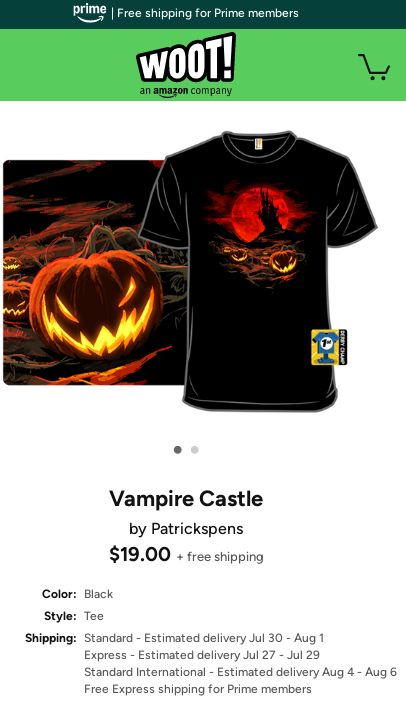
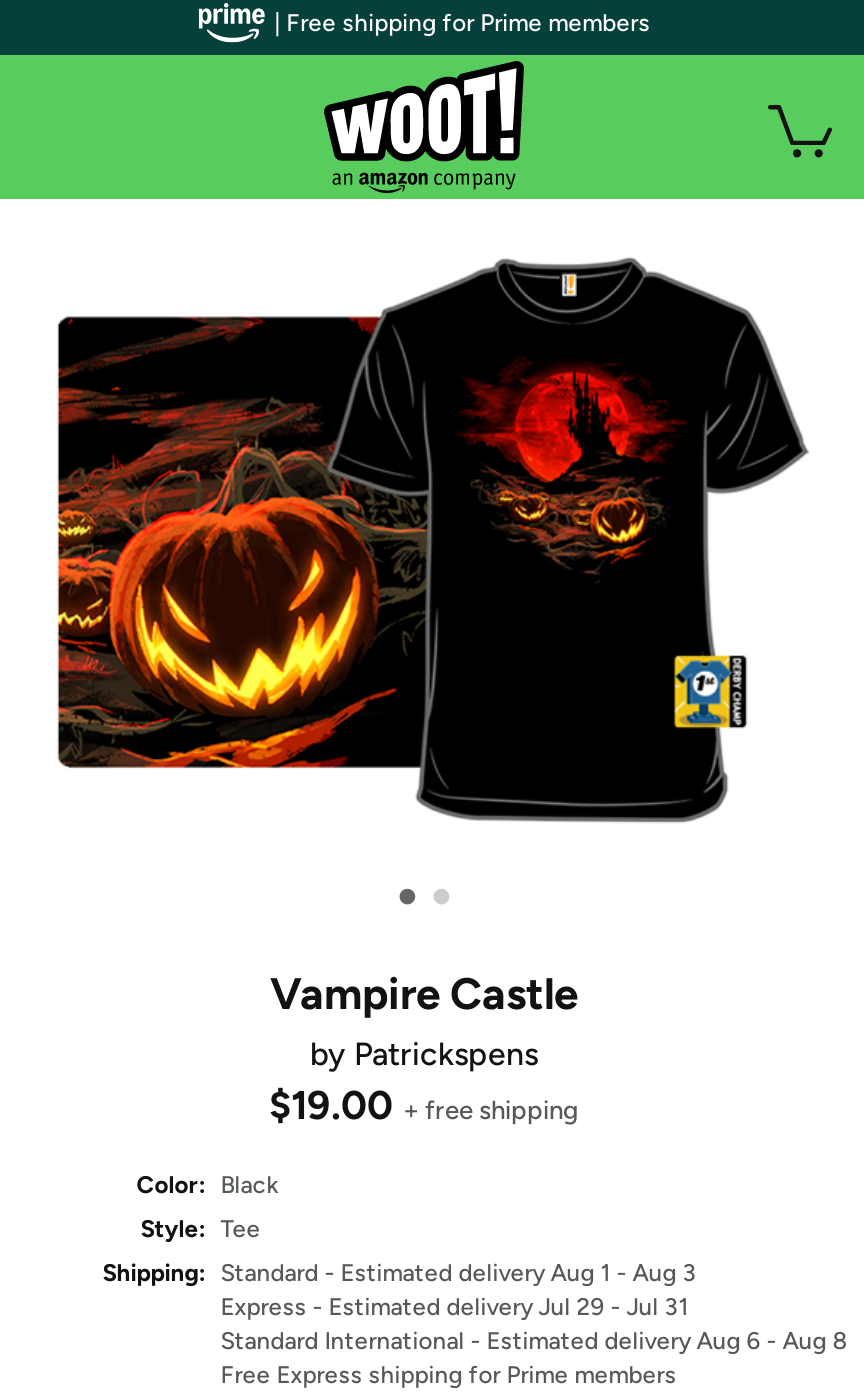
- Shipping: Standard - Estimated delivery Jul 30 - Aug 1
+ Shipping: Standard - Estimated delivery Aug 1 - Aug 3

- Express - Estimated delivery Jul 27 - Jul 29
+ Express - Estimated delivery Jul 29 - Jul 31

- Standard International - Estimated delivery Aug 4 - Aug 6
+ Standard International - Estimated delivery Aug 6 - Aug 8
